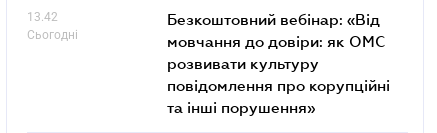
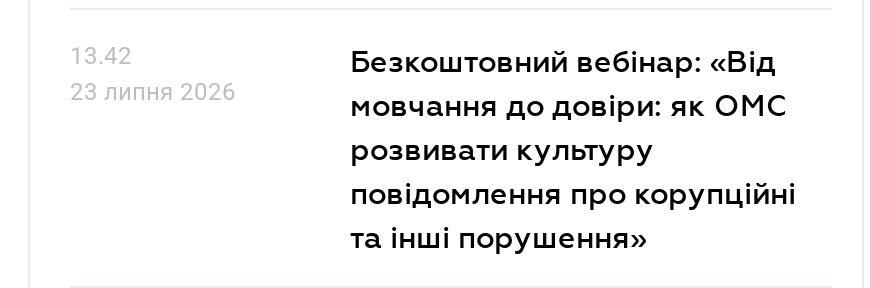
- Сьогодні
+ 23 липня 2026
